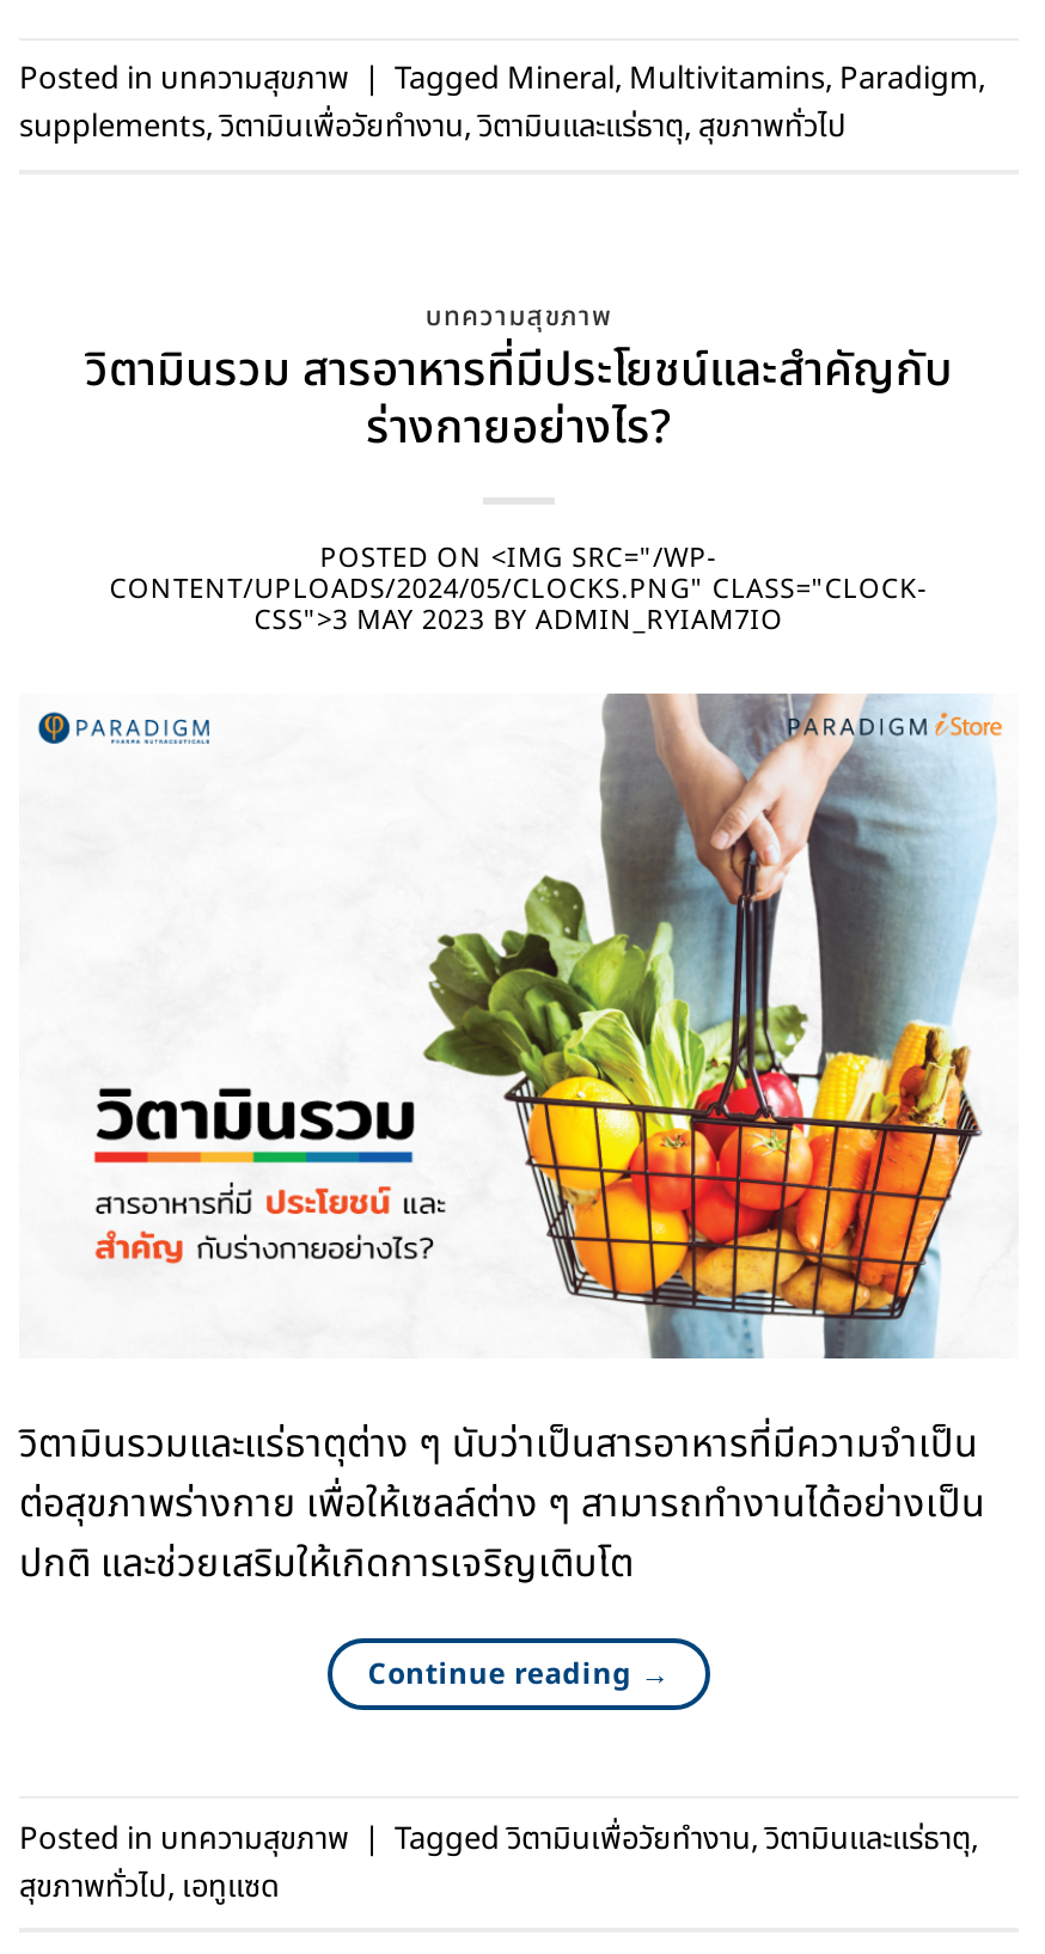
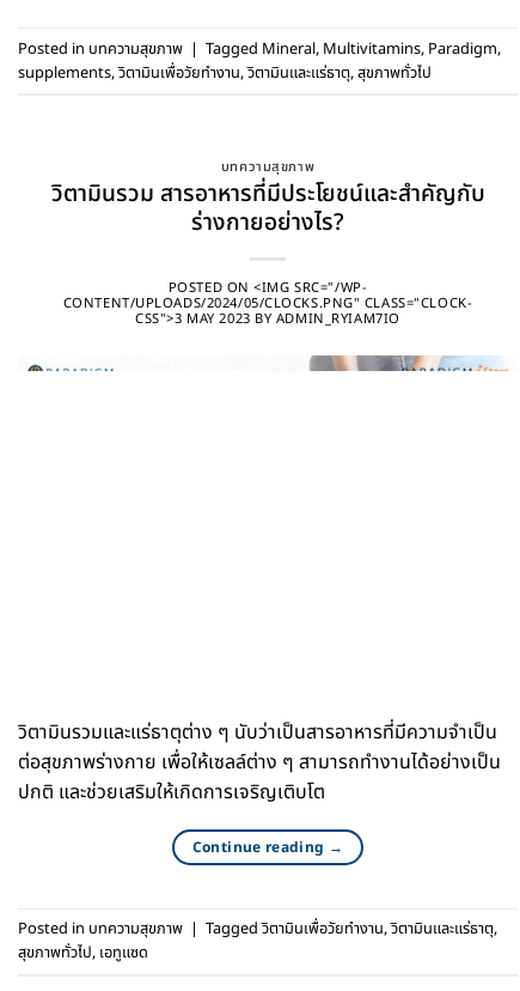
- [image]
